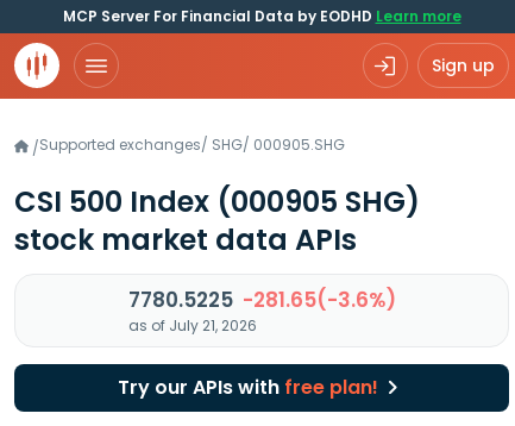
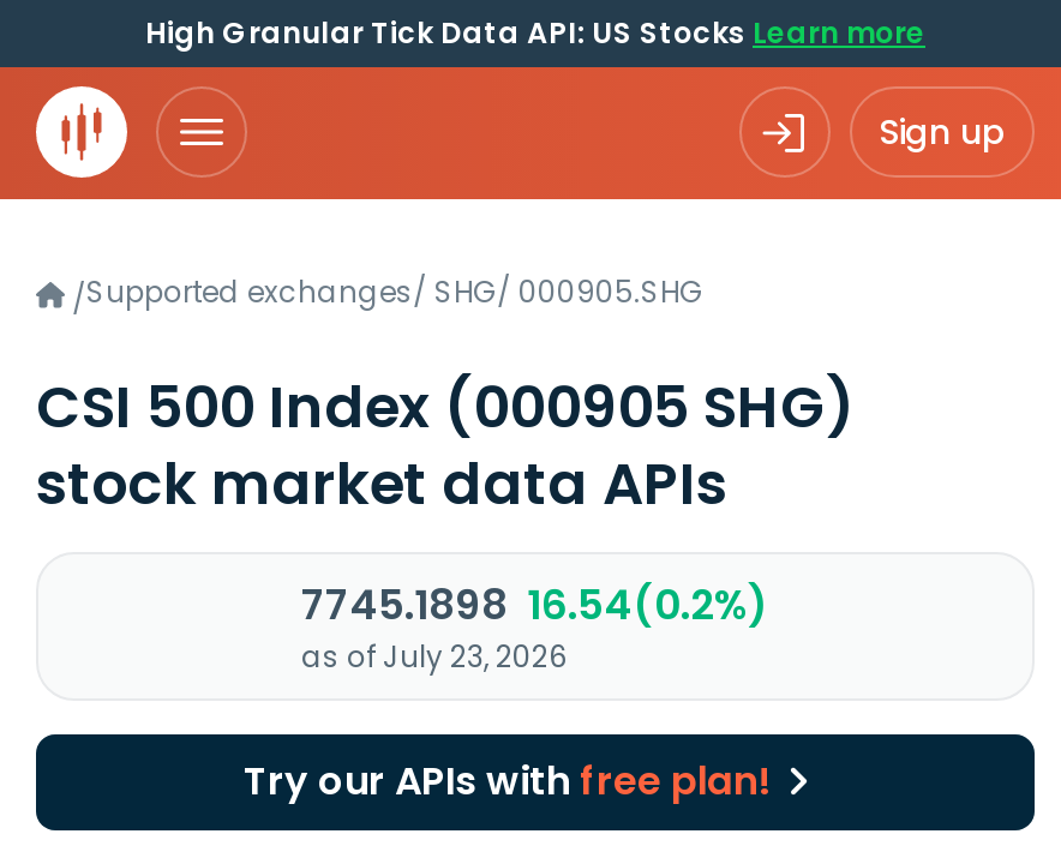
- MCP Server For Financial Data by EODHD Learn more
+ High Granular Tick Data API: US Stocks Learn more

- 7780.5225 -281.65(-3.6%)
+ 7745.1898 16.54(0.2%)

- as of July 21, 2026
+ as of July 23, 2026
